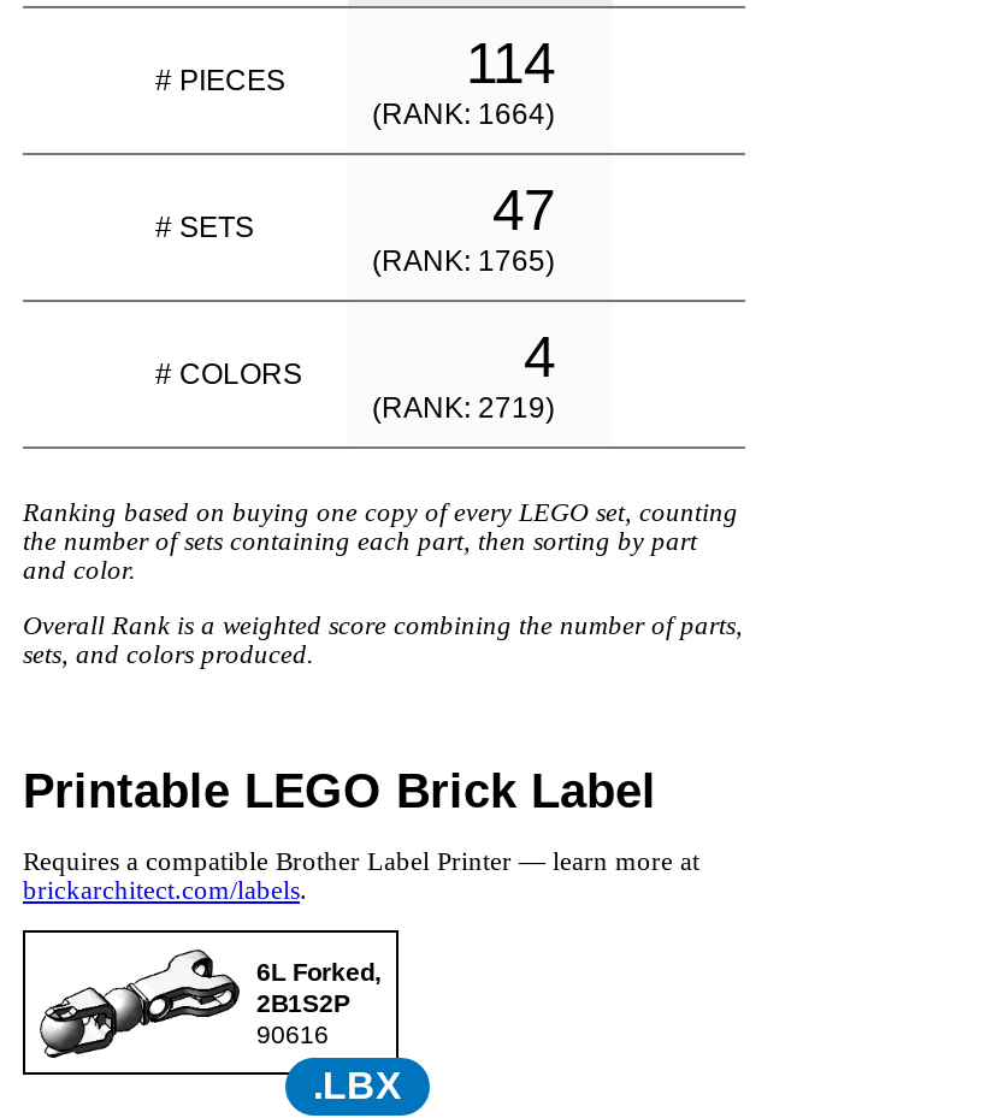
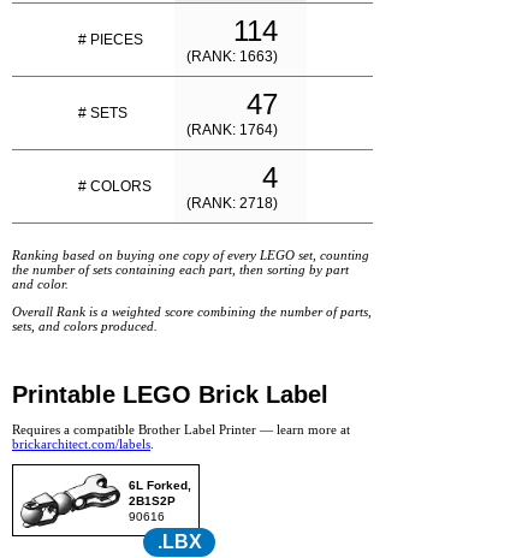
- (RANK: 1664)
+ (RANK: 1663)

- (RANK: 1765)
+ (RANK: 1764)

- (RANK: 2719)
+ (RANK: 2718)
